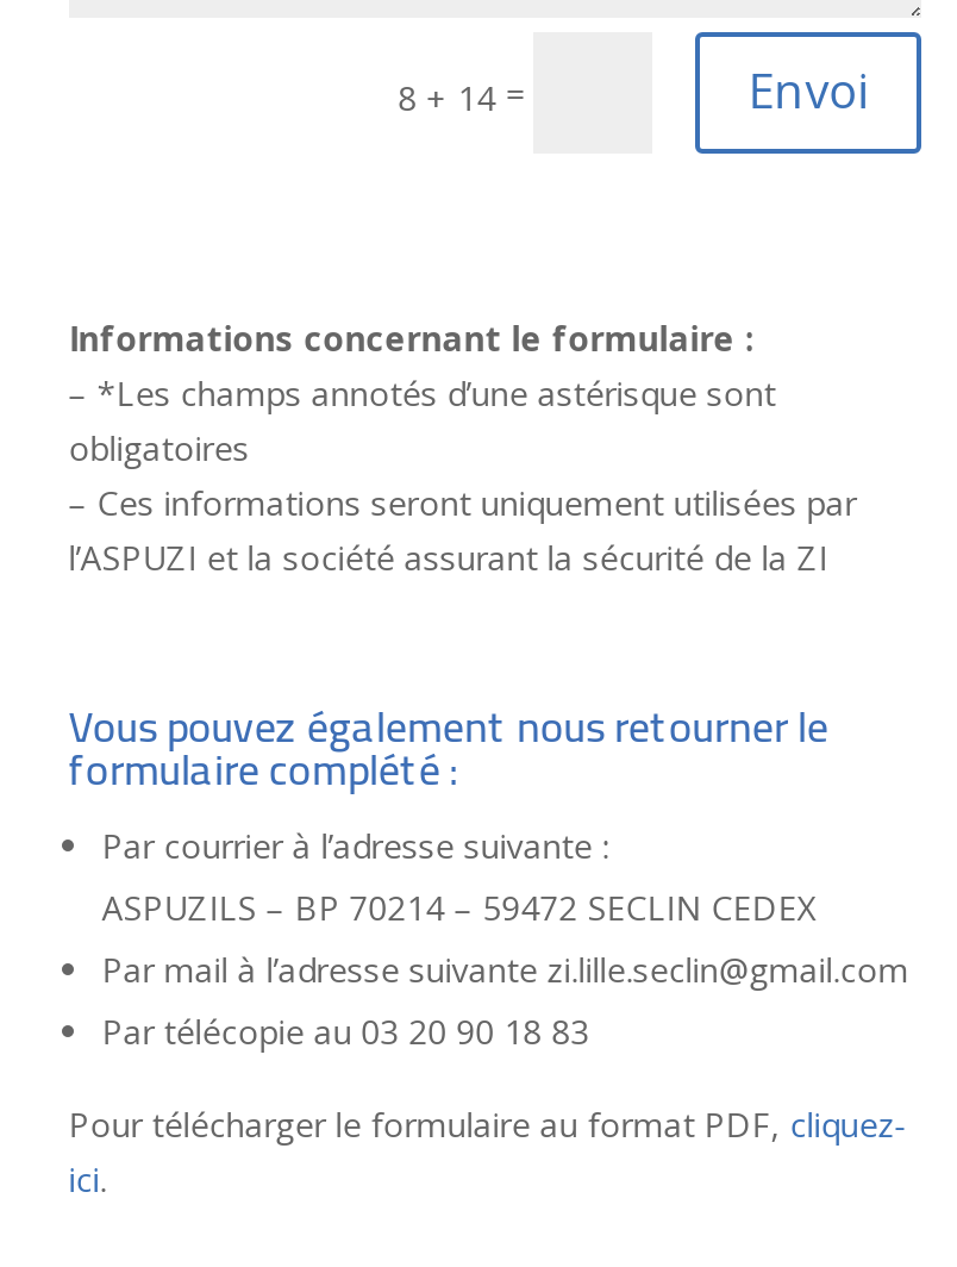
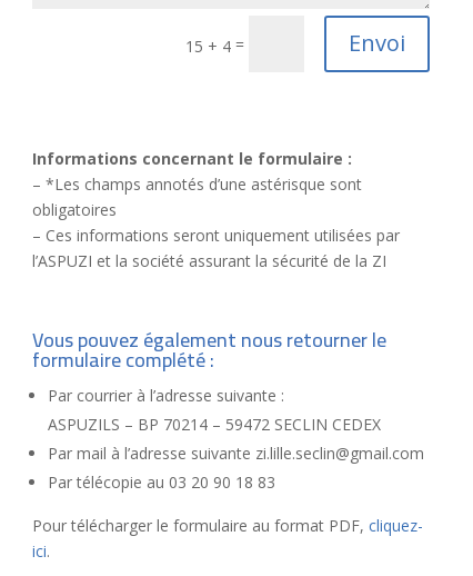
- 8 + 14 =
+ 15 + 4 =
